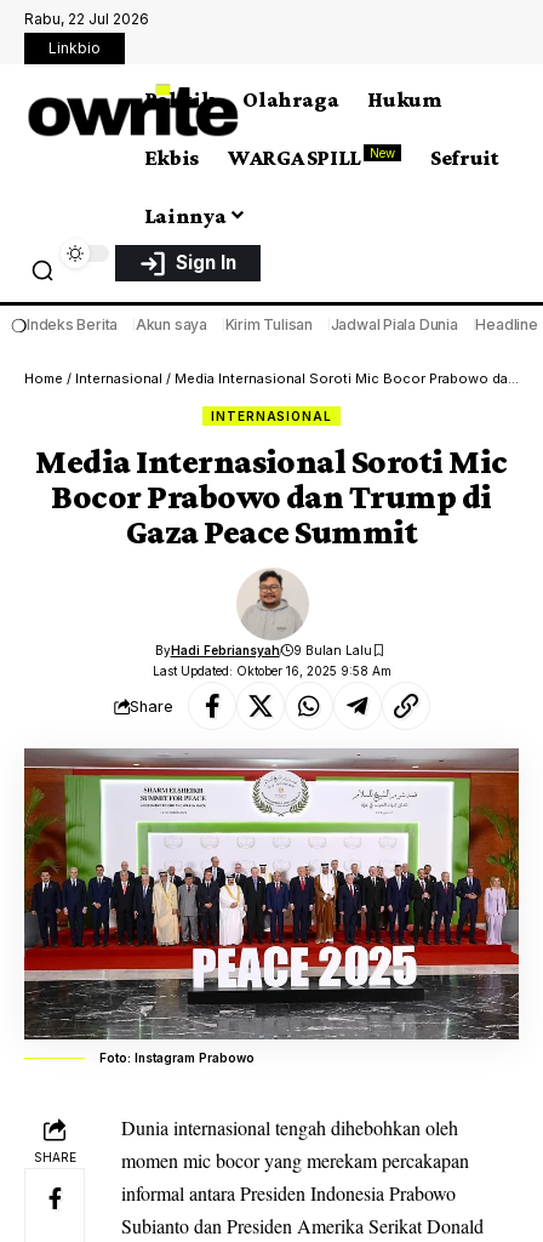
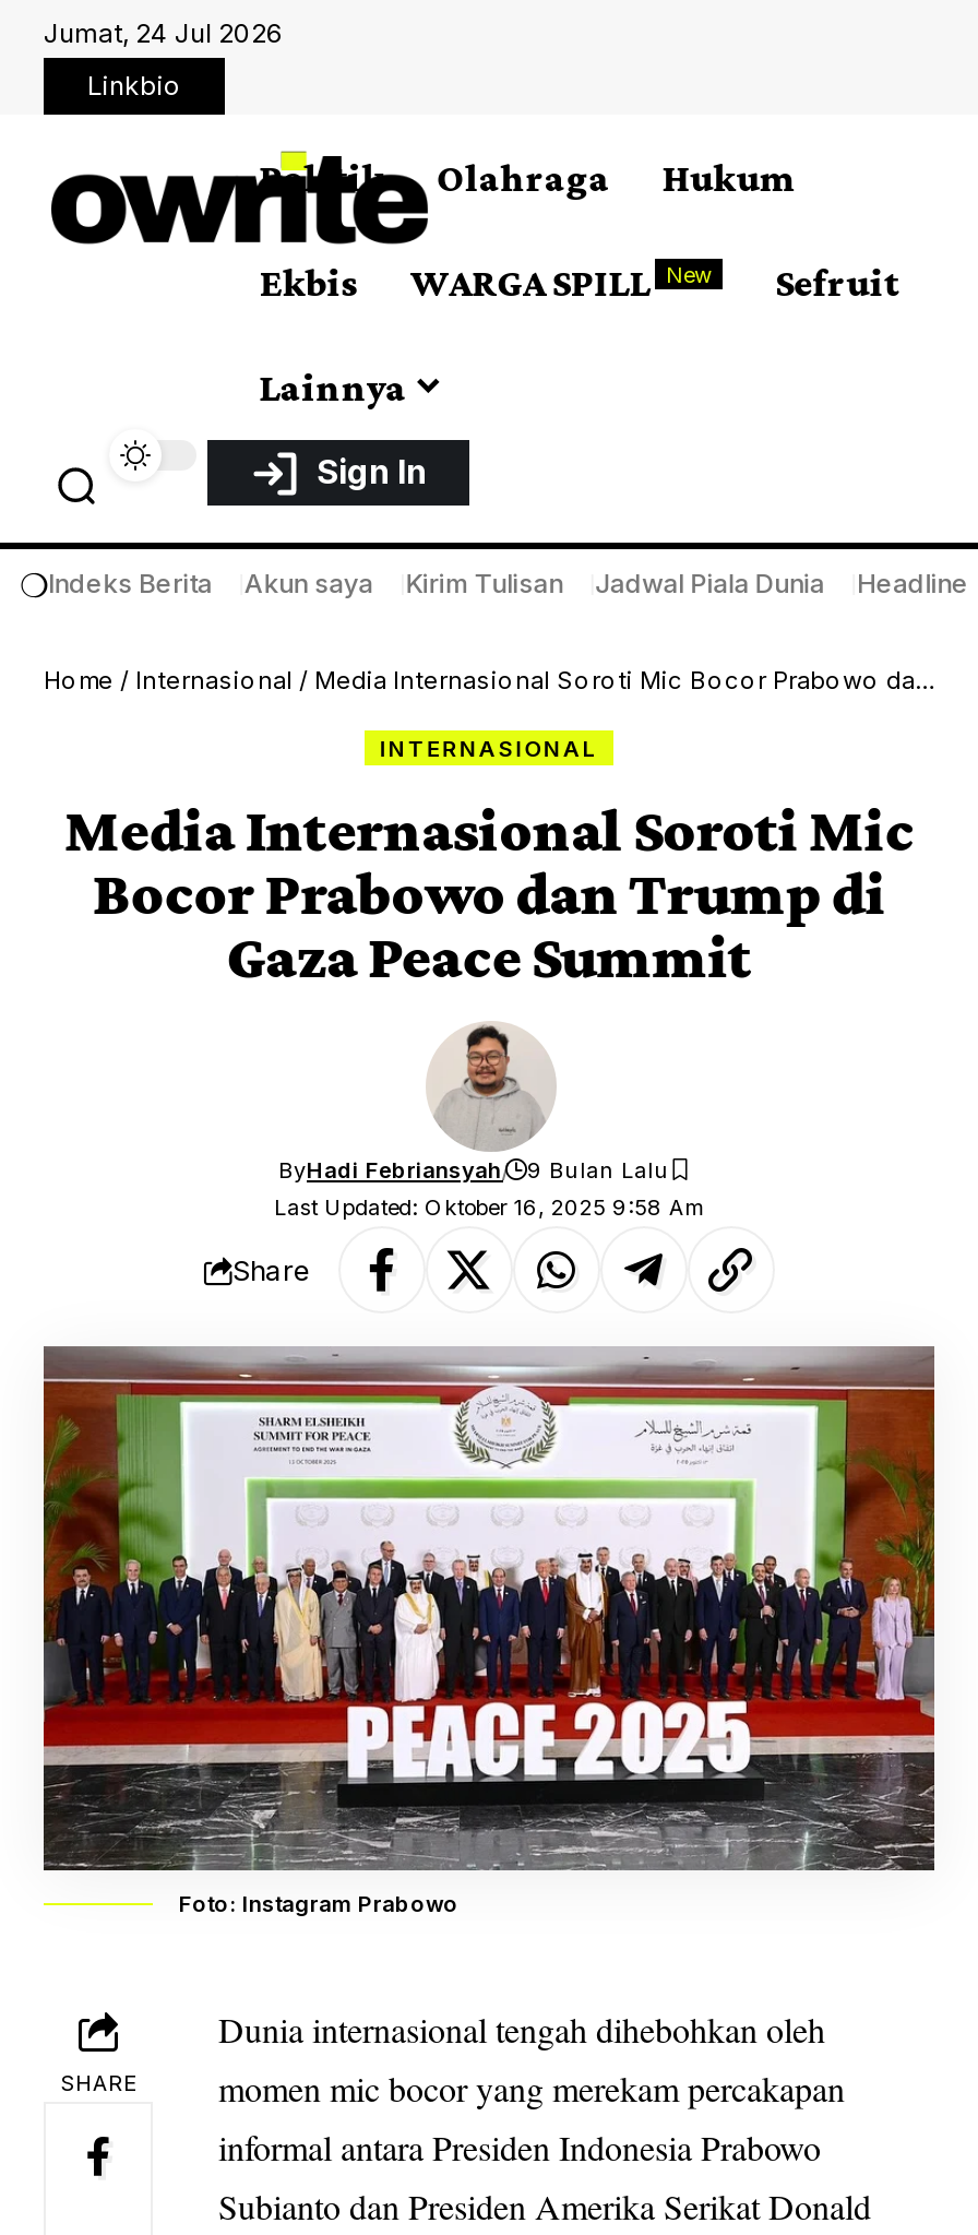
- Rabu, 22 Jul 2026
+ Jumat, 24 Jul 2026
